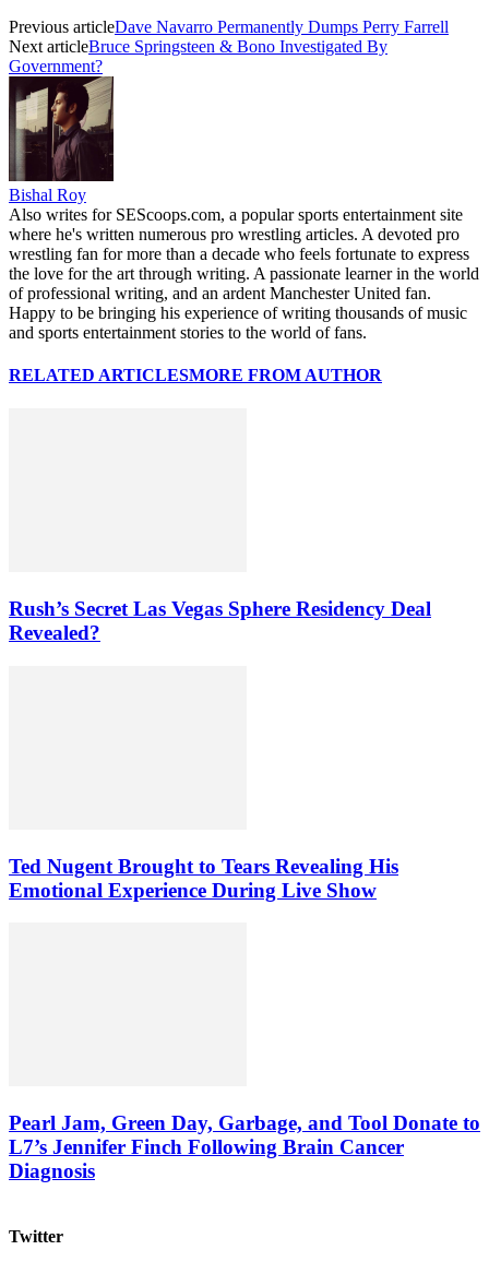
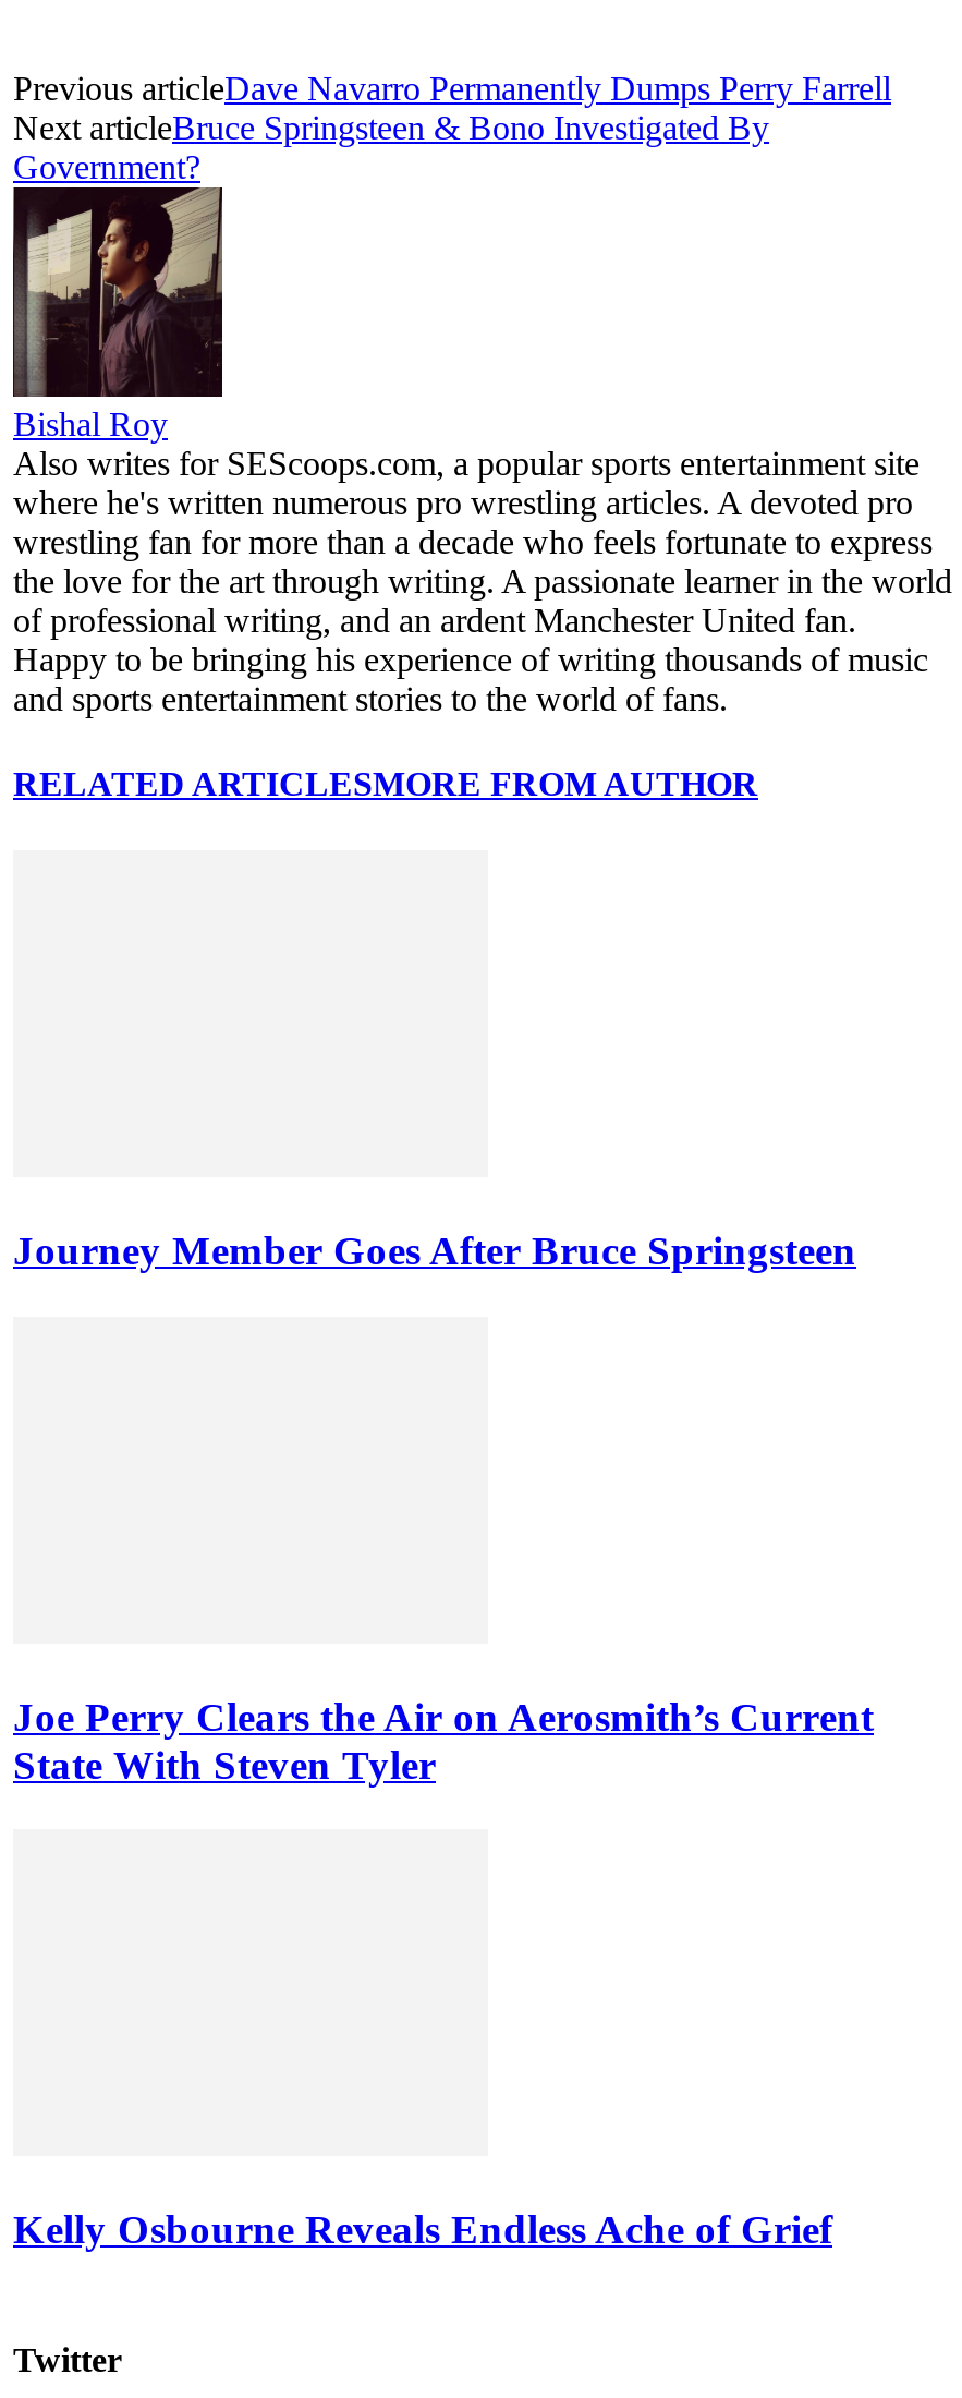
- Rush’s Secret Las Vegas Sphere Residency Deal
- Revealed?
+ Journey Member Goes After Bruce Springsteen

- Ted Nugent Brought to Tears Revealing His
- Emotional Experience During Live Show
+ Joe Perry Clears the Air on Aerosmith’s Current
+ State With Steven Tyler

- Pearl Jam, Green Day, Garbage, and Tool Donate to
- L7’s Jennifer Finch Following Brain Cancer
- Diagnosis
+ Kelly Osbourne Reveals Endless Ache of Grief
